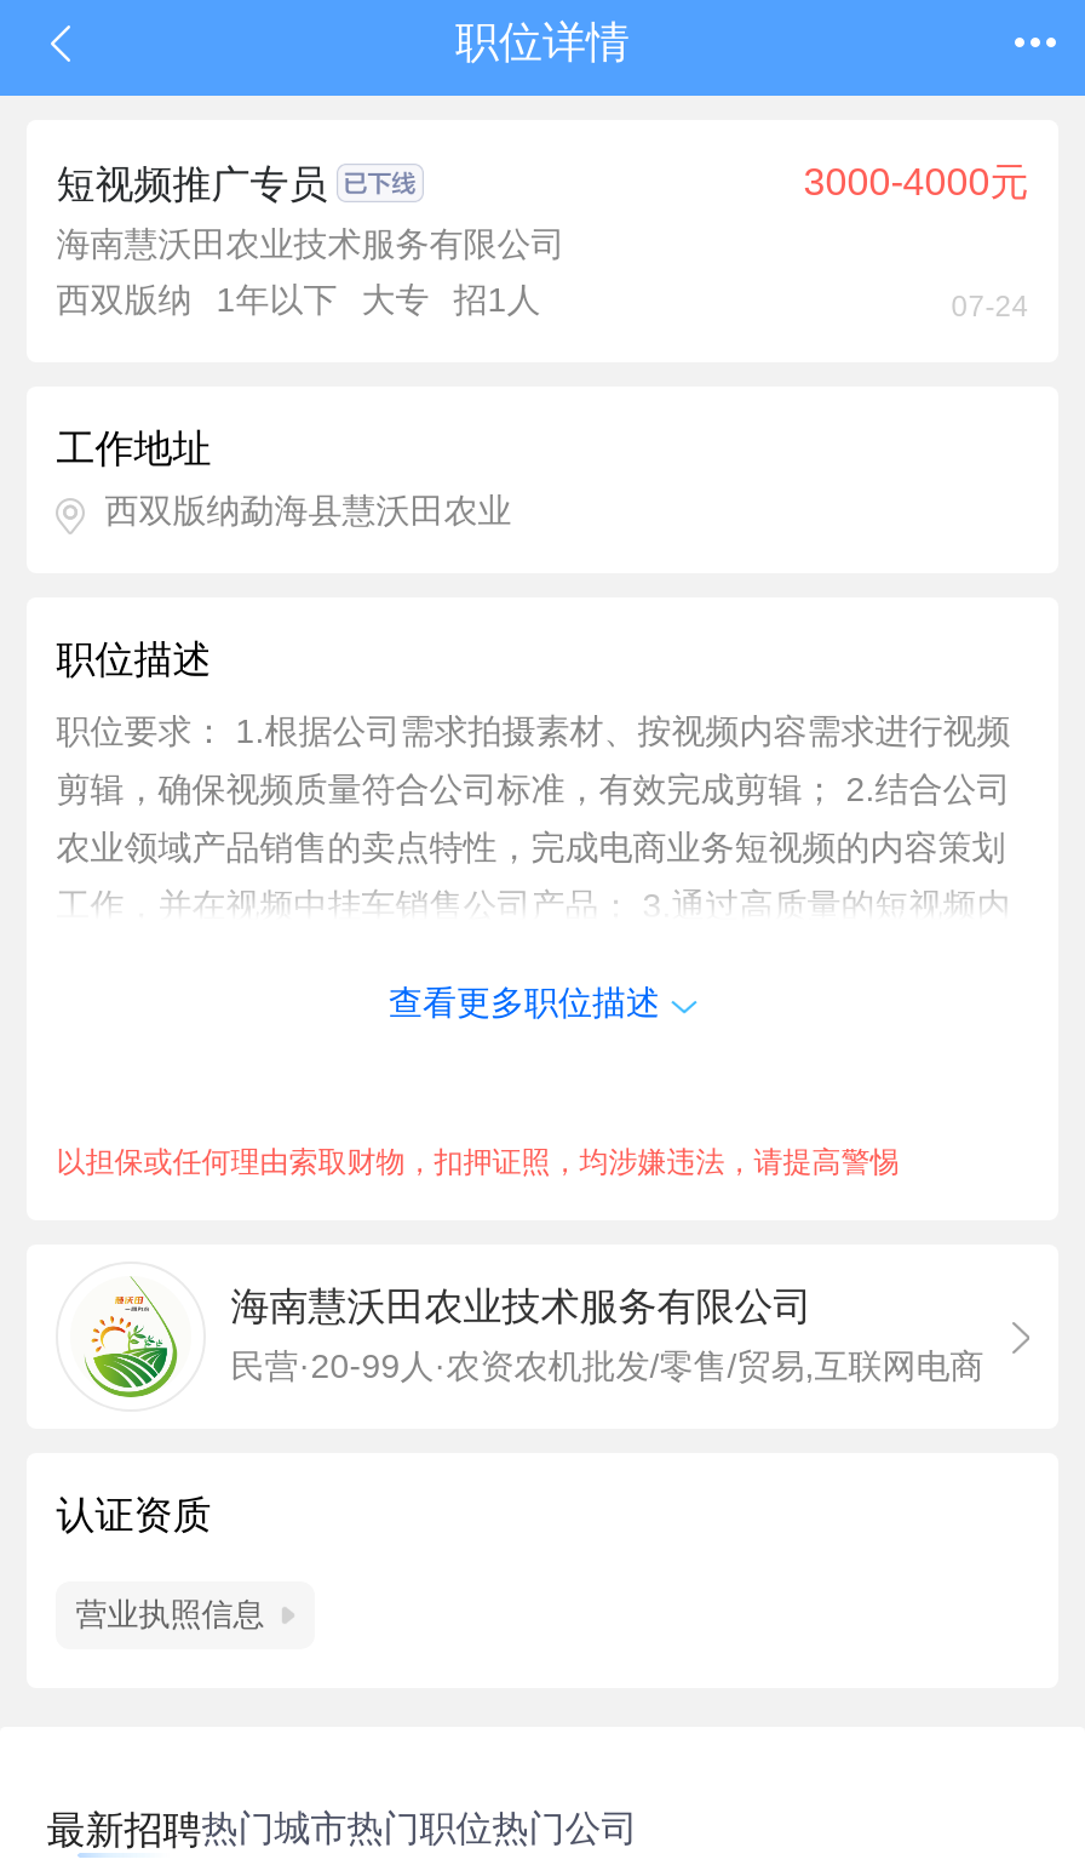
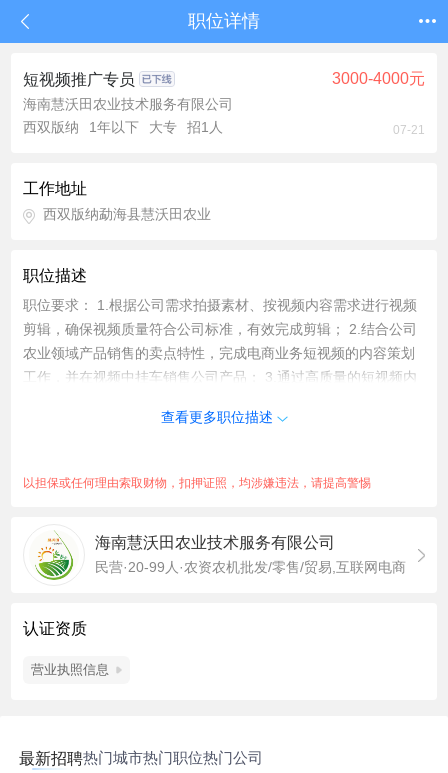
- 07-24
+ 07-21
